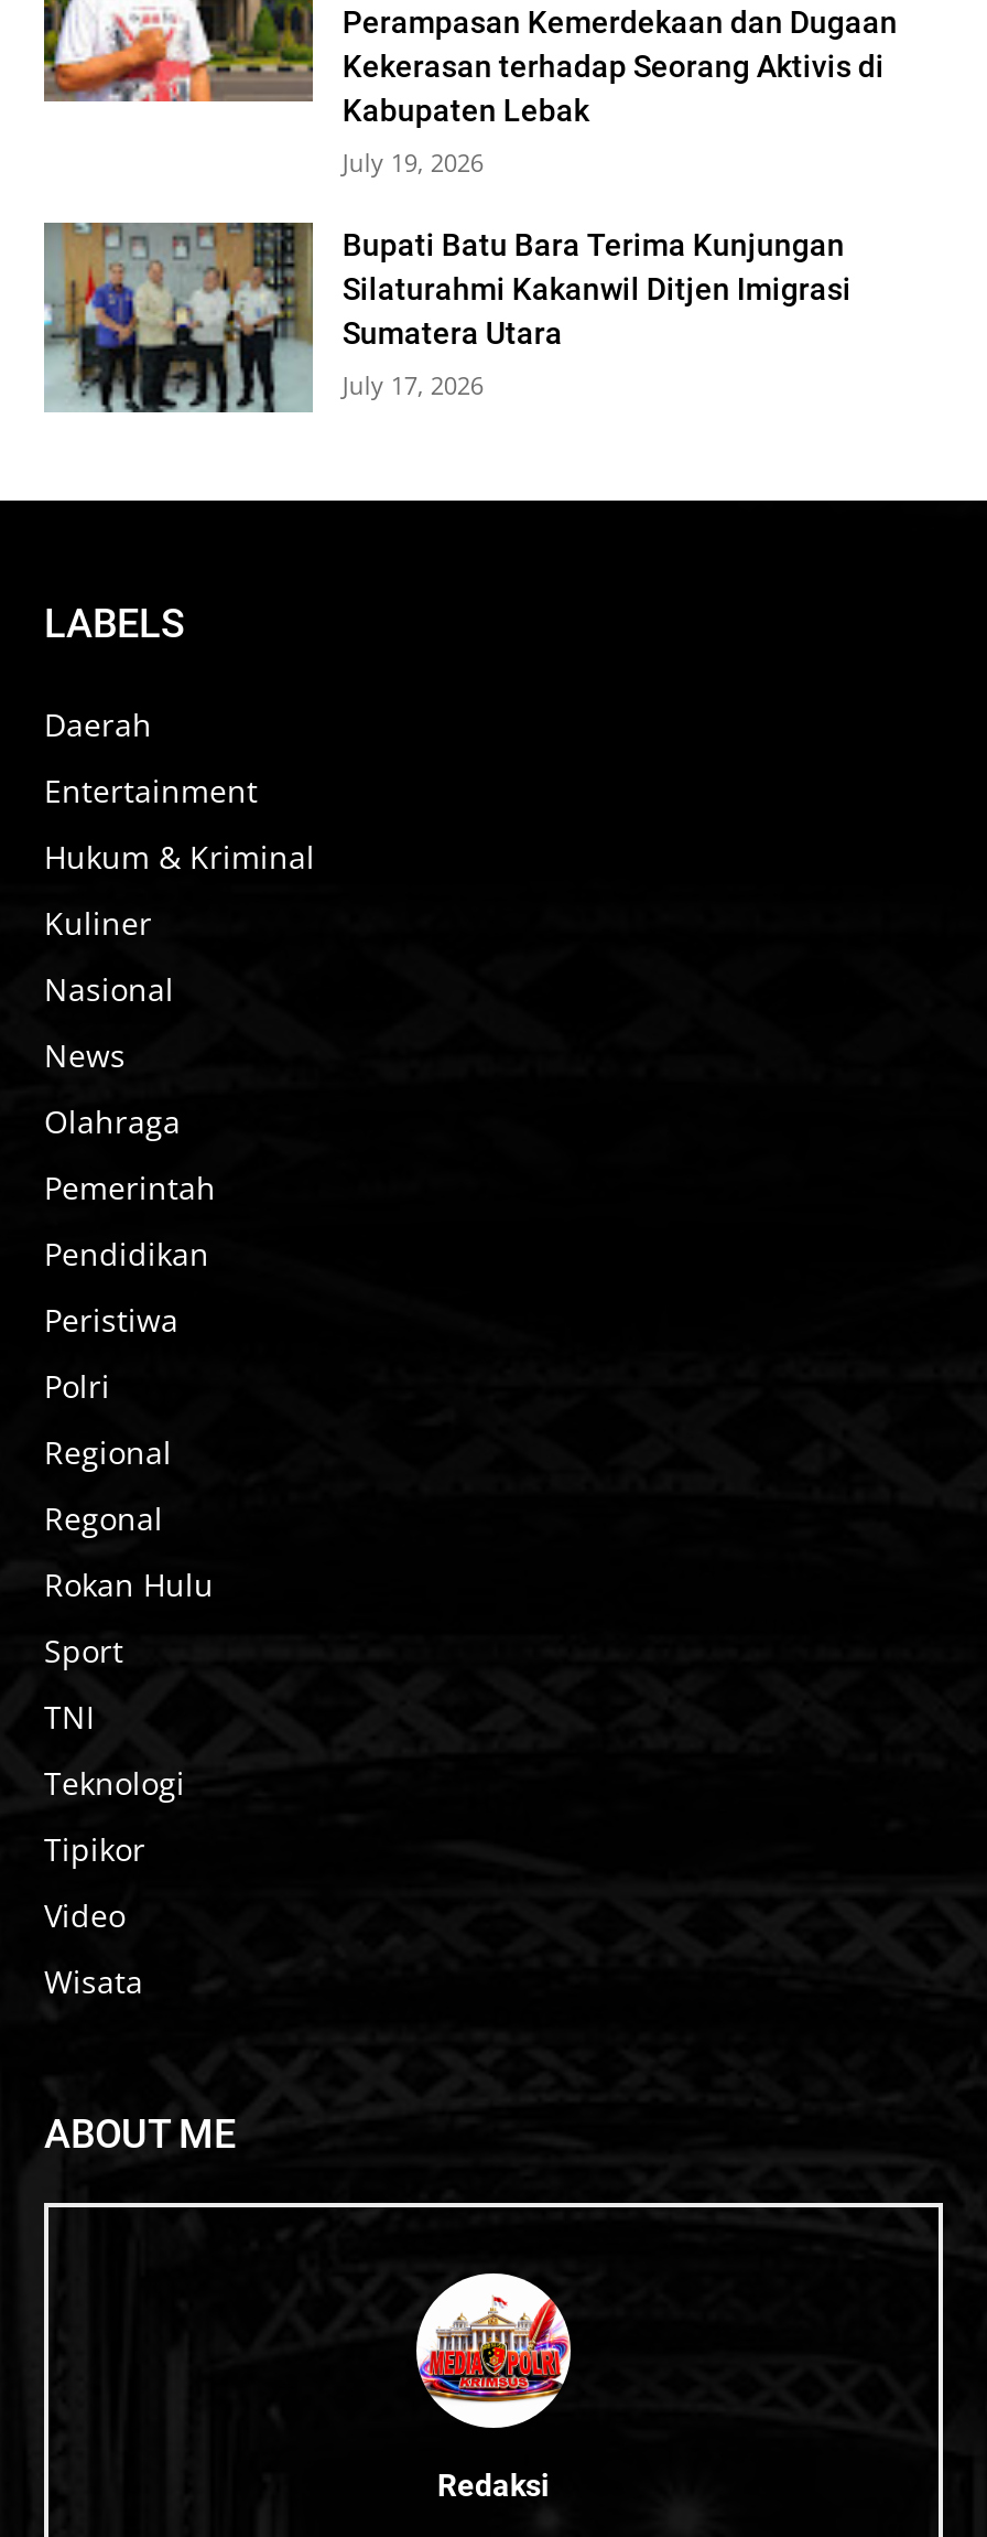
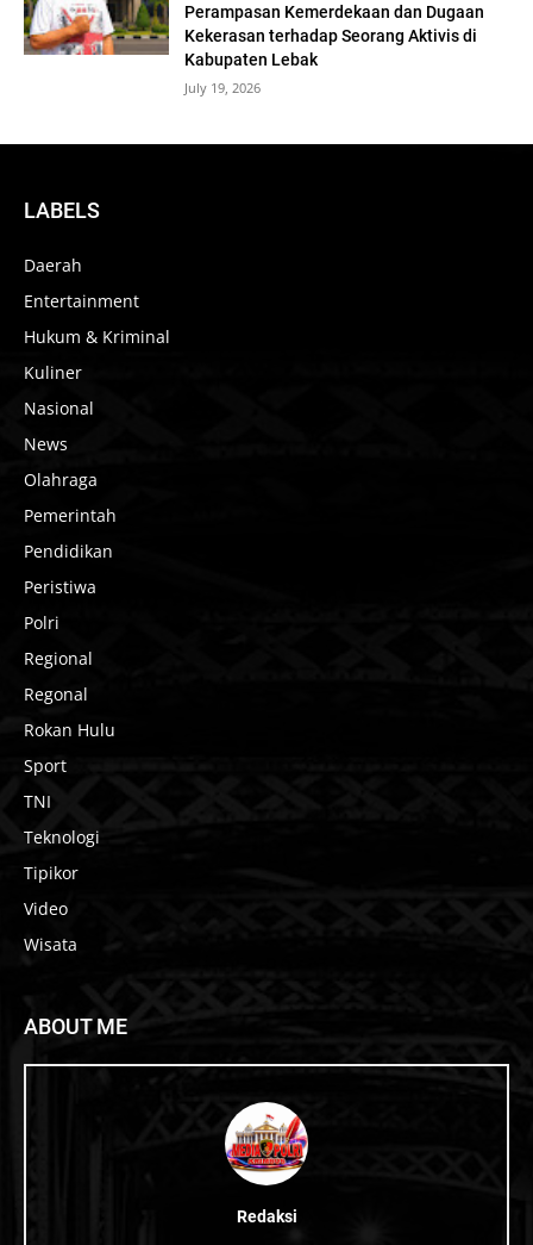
- [image]
- Bupati Batu Bara Terima Kunjungan
- Silaturahmi Kakanwil Ditjen Imigrasi
- Sumatera Utara
- July 17, 2026
